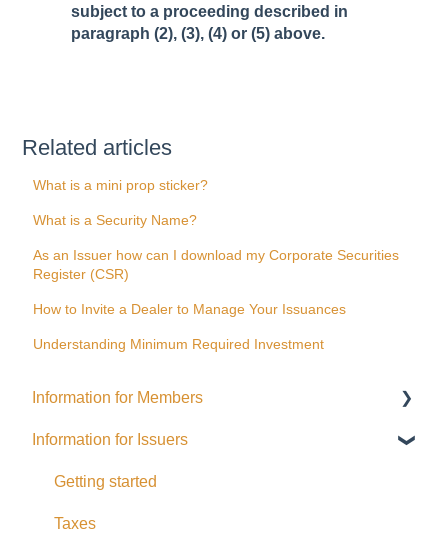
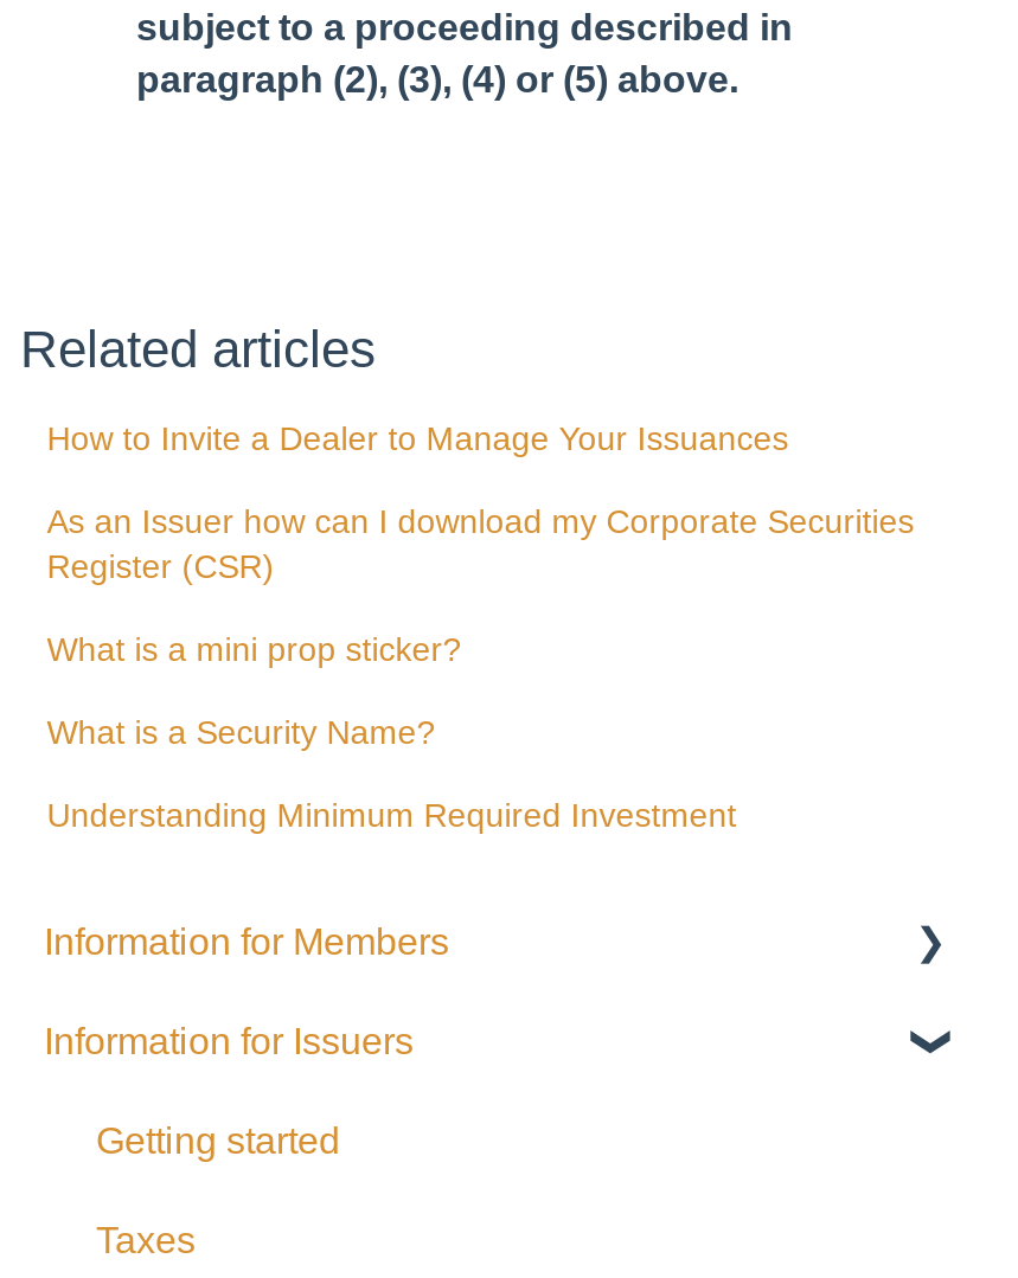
moved down: What is a mini prop sticker? | What is a Security Name?

moved up: As an Issuer how can I download my Corporate Securities | Register (CSR) | How to Invite a Dealer to Manage Your Issuances
